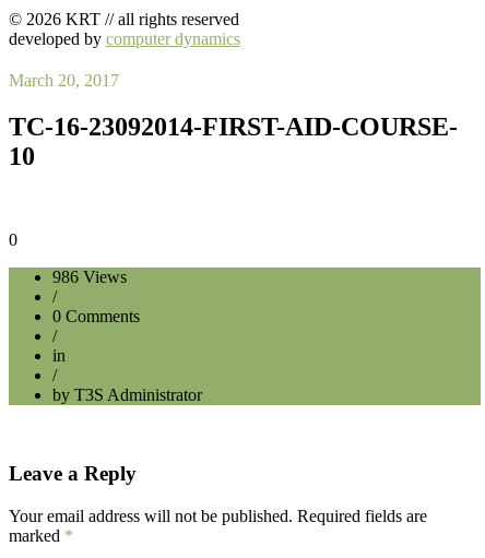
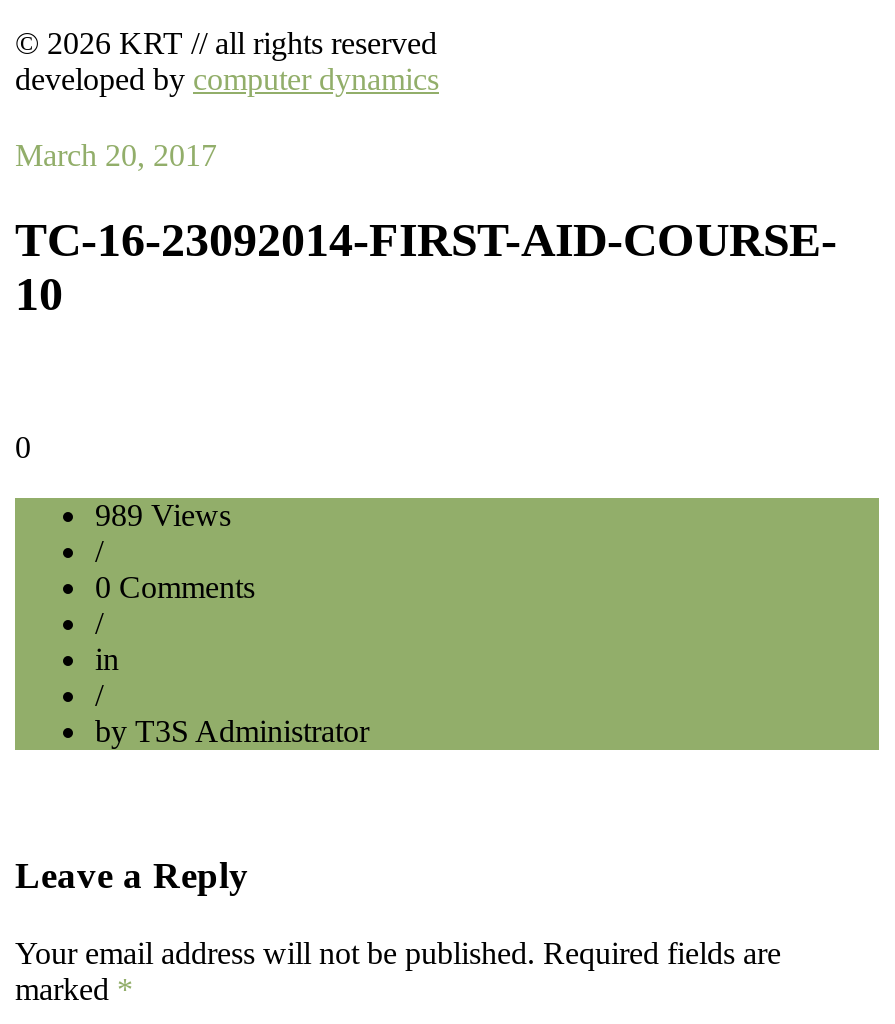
- 986 Views
+ 989 Views
